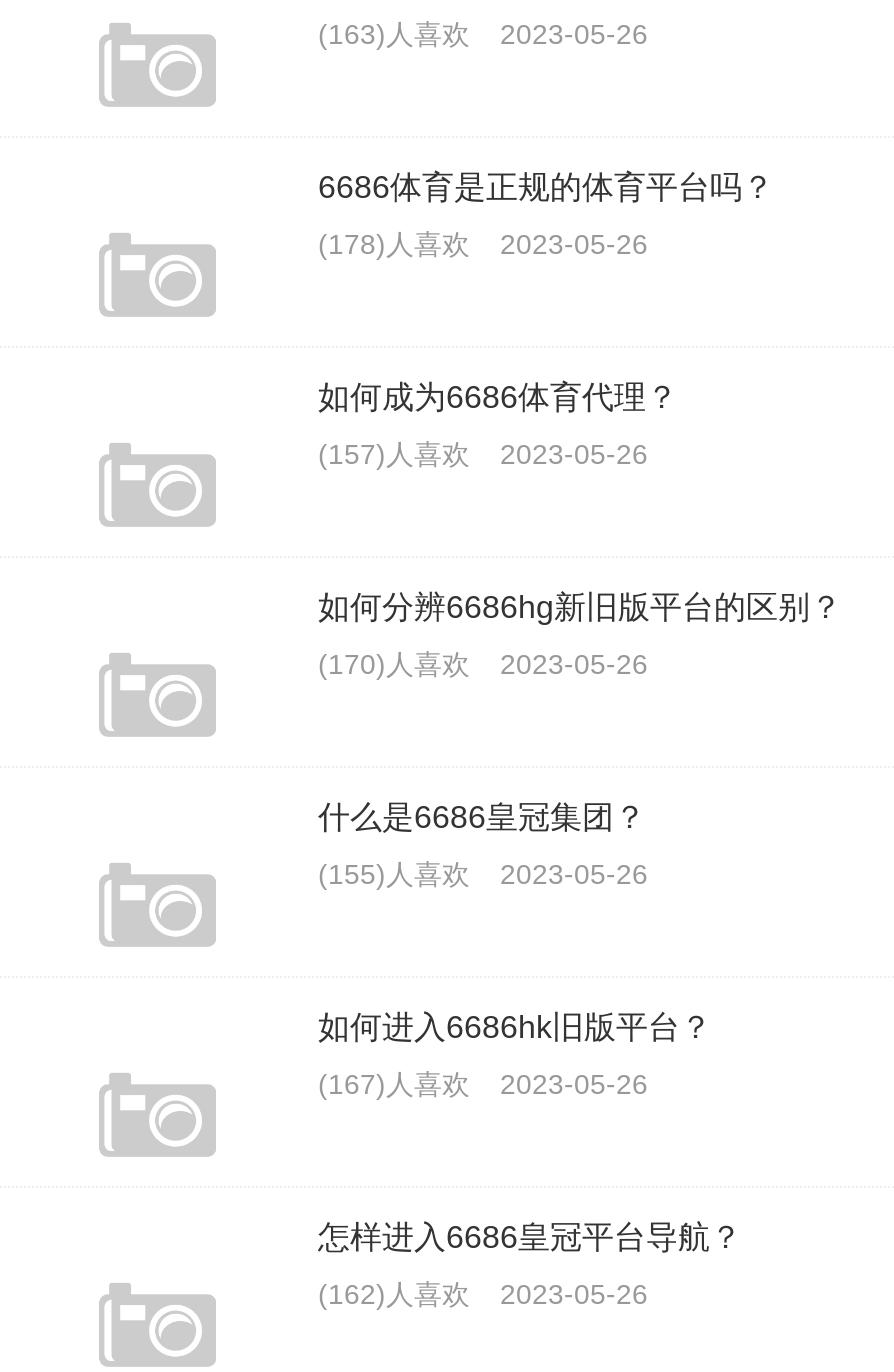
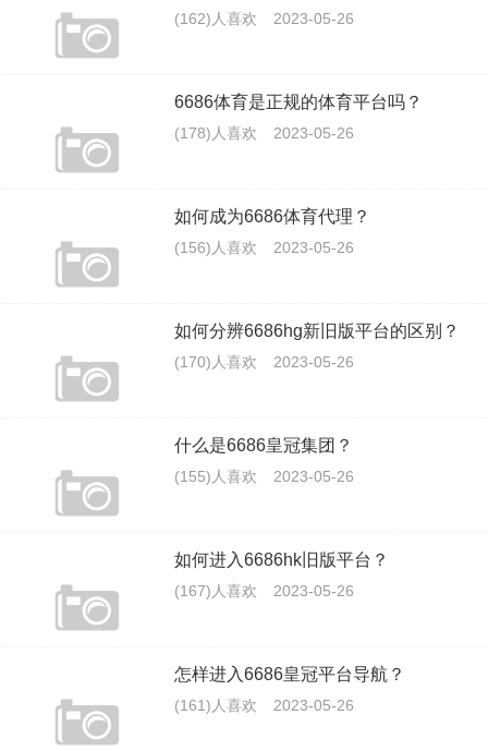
- (163)人喜欢 2023-05-26
+ (162)人喜欢 2023-05-26

- (157)人喜欢 2023-05-26
+ (156)人喜欢 2023-05-26

- (162)人喜欢 2023-05-26
+ (161)人喜欢 2023-05-26
